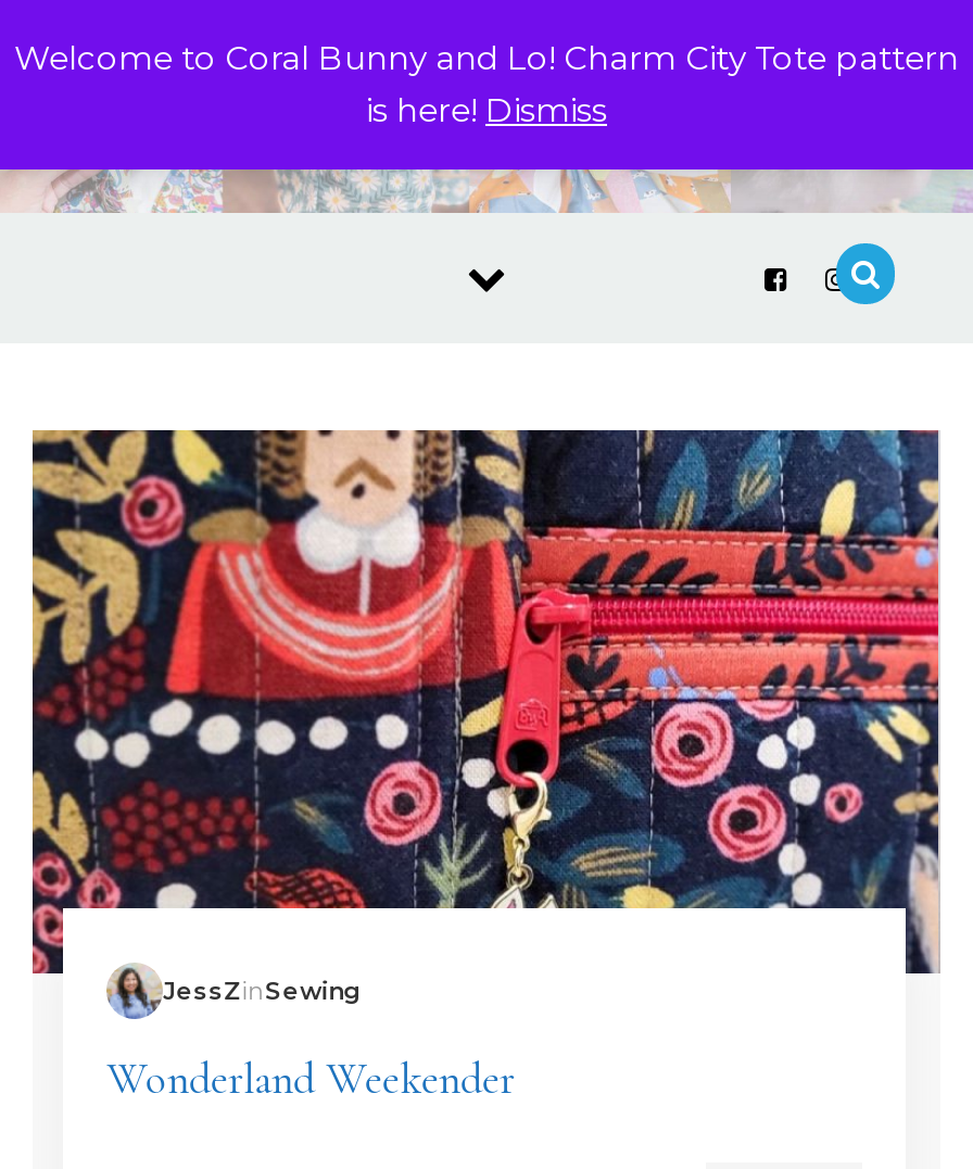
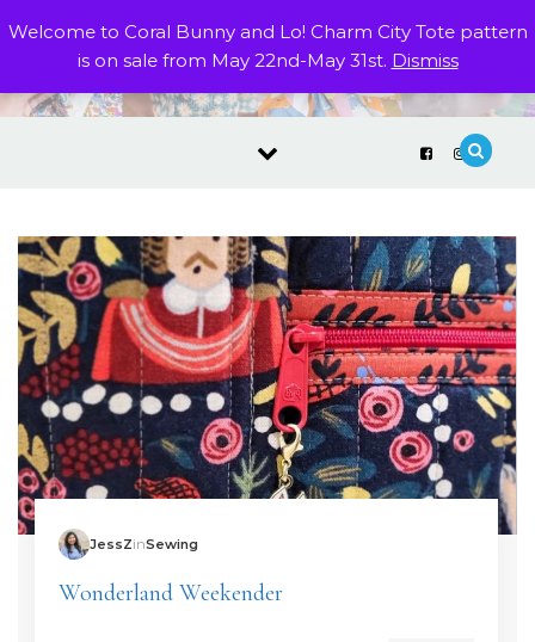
- is here! Dismiss
+ is on sale from May 22nd-May 31st. Dismiss
